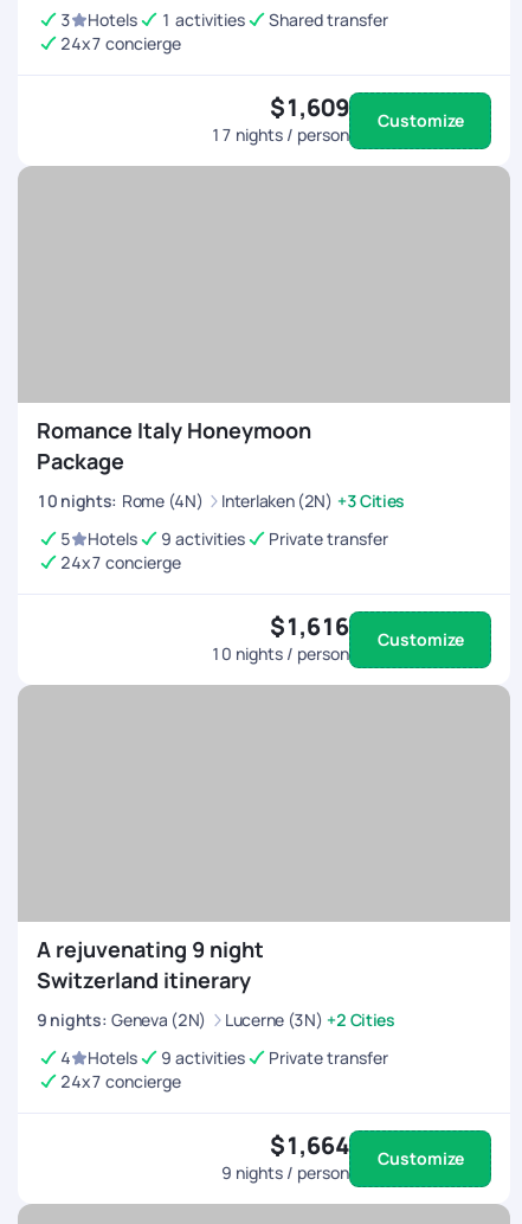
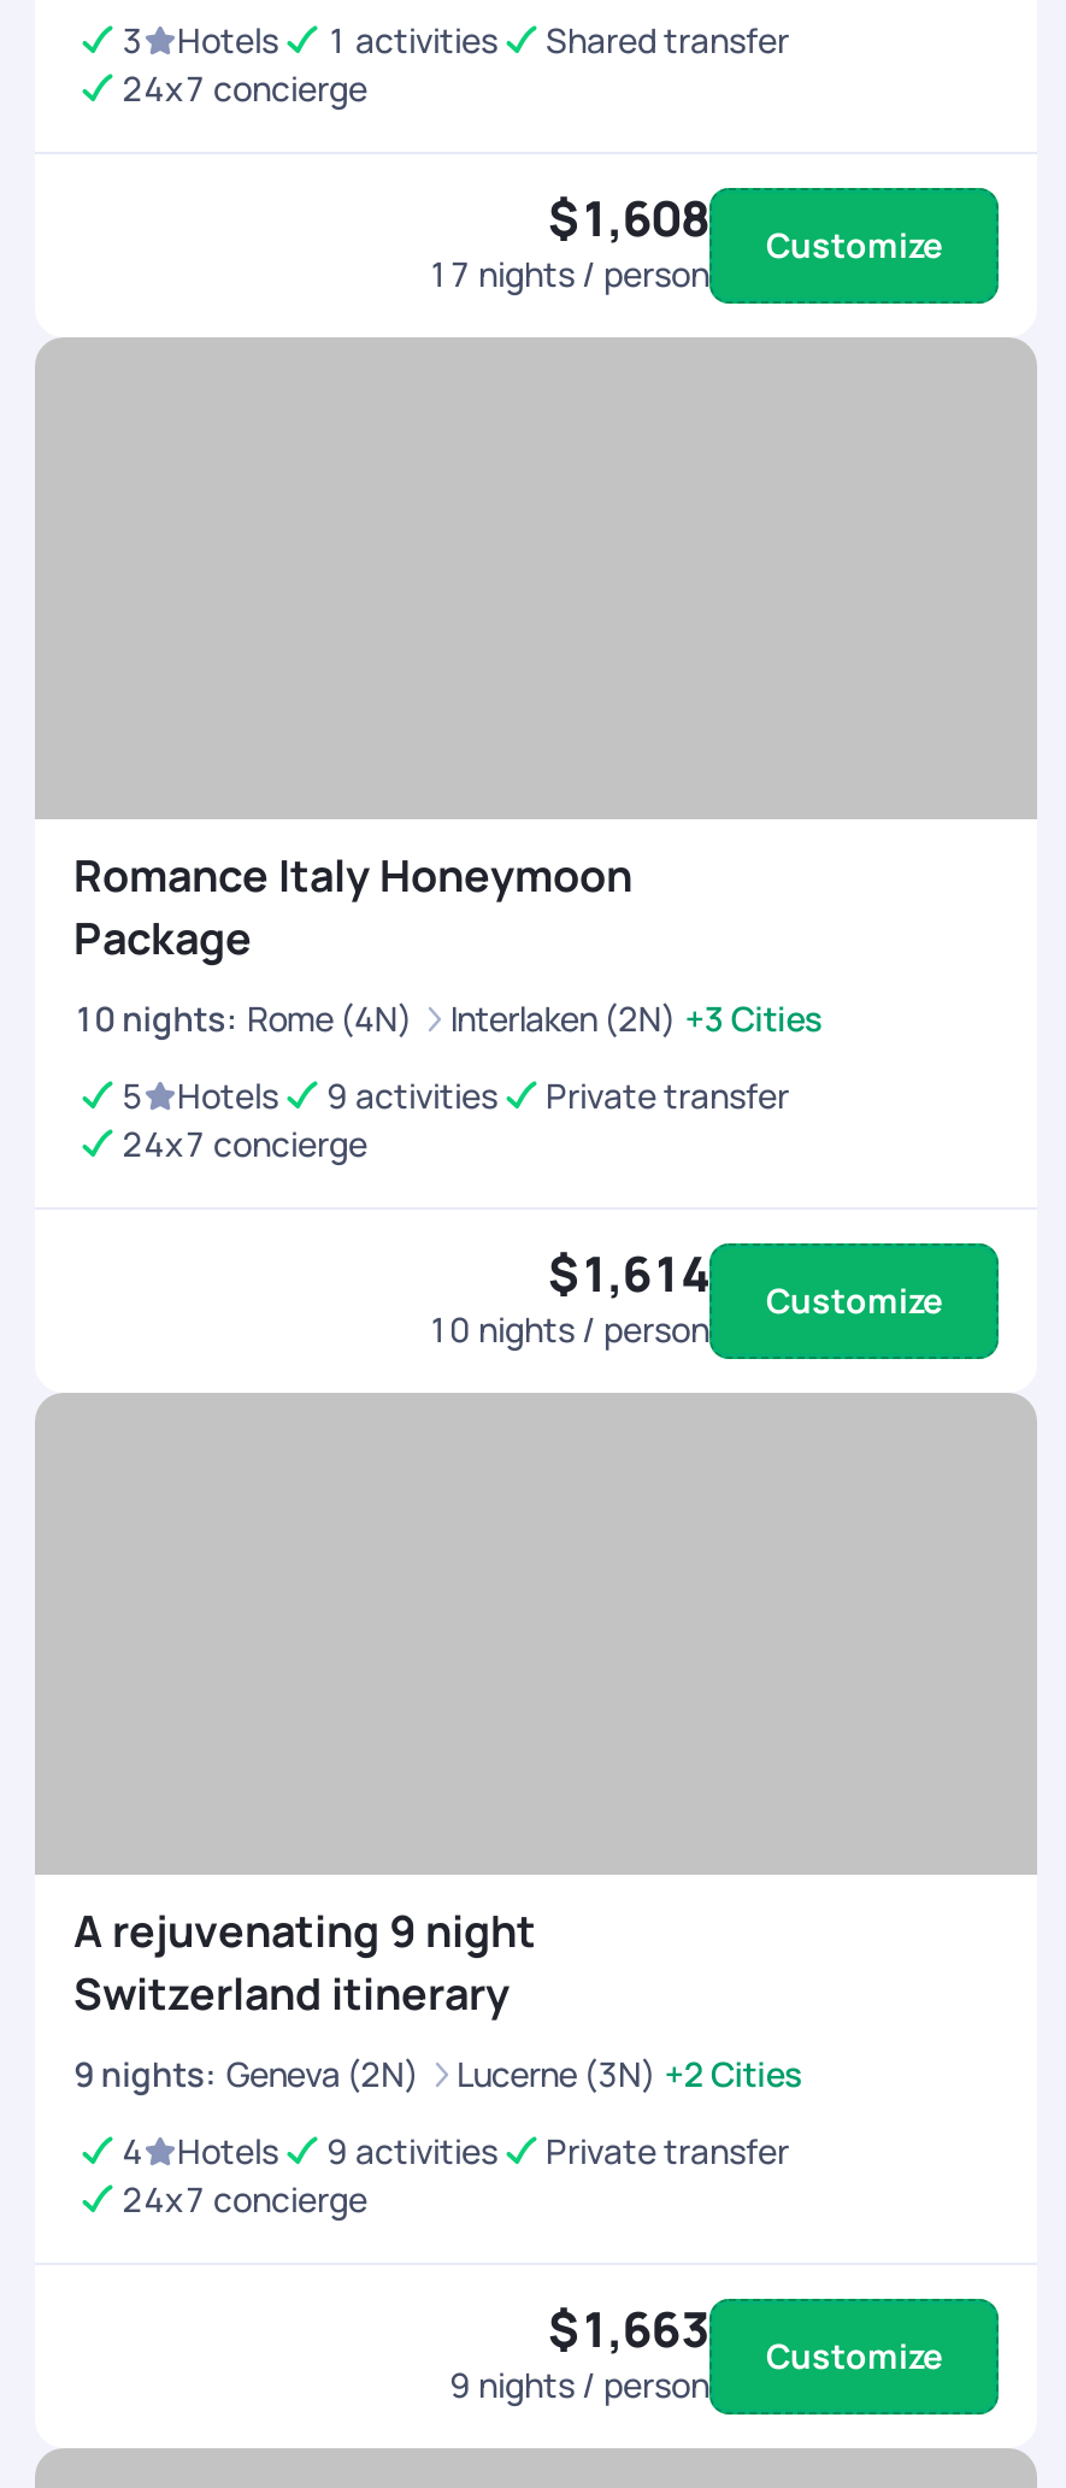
- $1,609 Customize
+ $1,608 Customize

- $1,616 Customize
+ $1,614 Customize

- $1,664 Customize
+ $1,663 Customize
